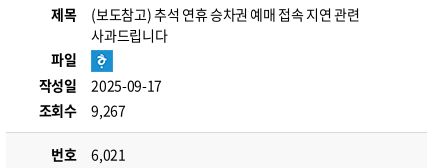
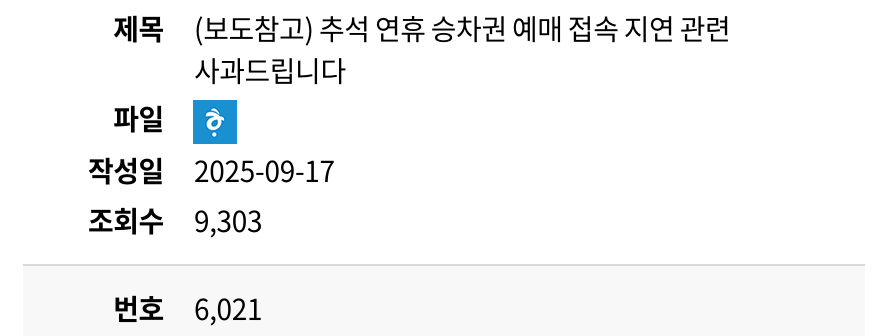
- 조회수 9,267
+ 조회수 9,303
